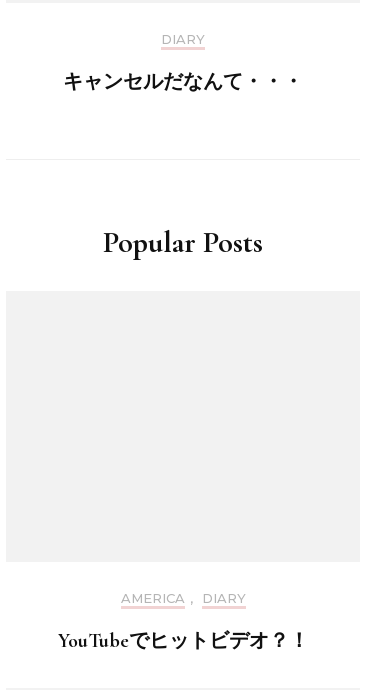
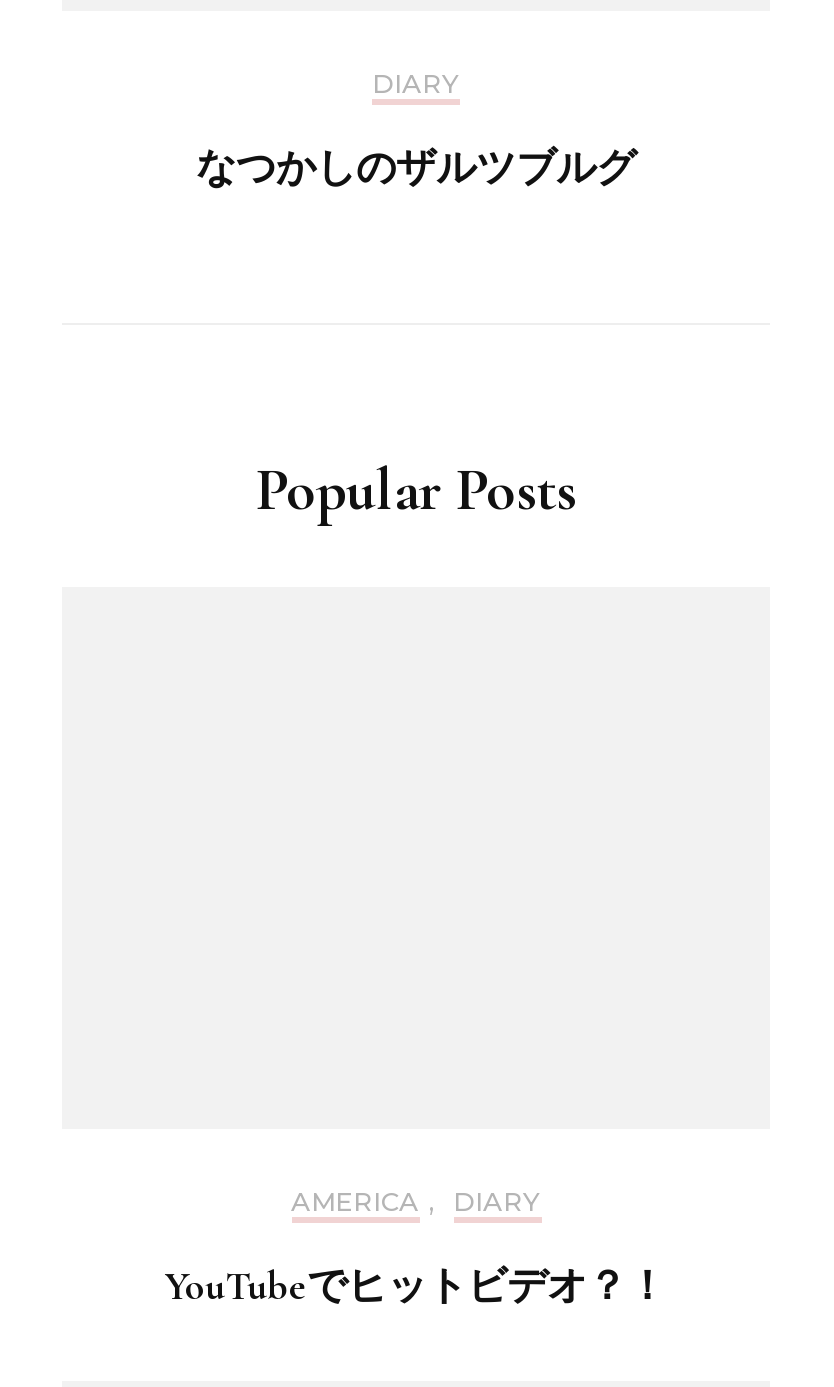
- キャンセルだなんて・・・
+ なつかしのザルツブルグ
